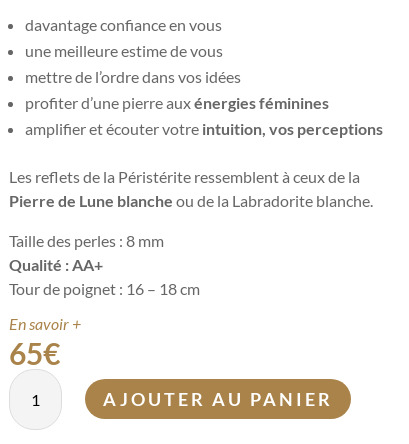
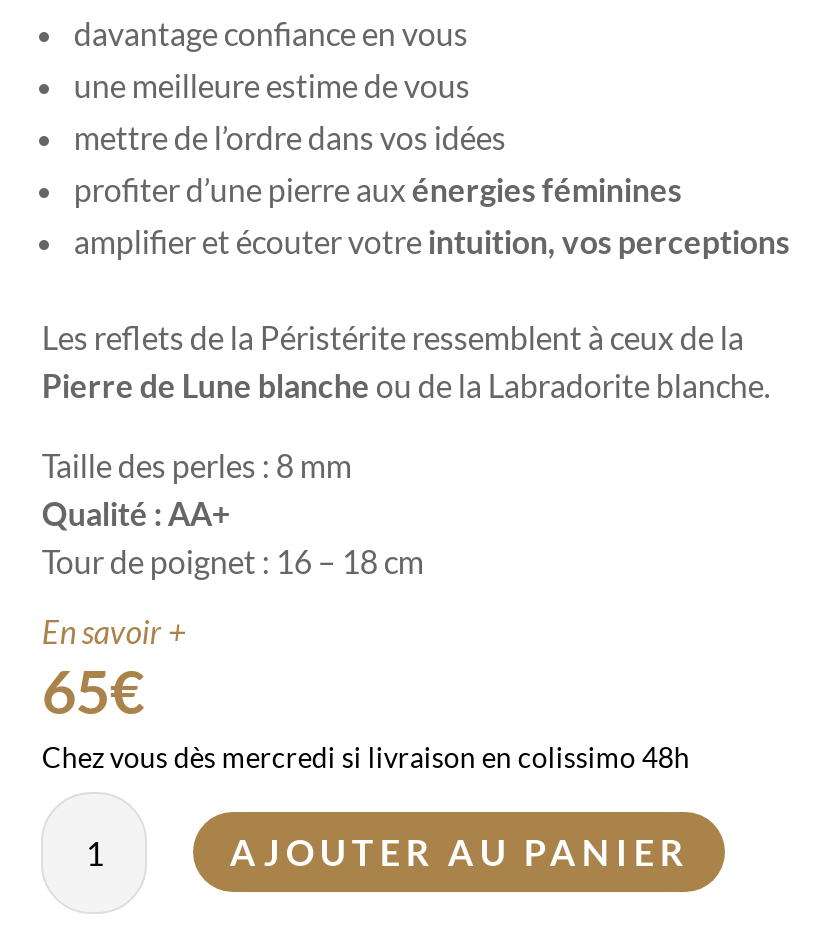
+ Chez vous dès mercredi si livraison en colissimo 48h
